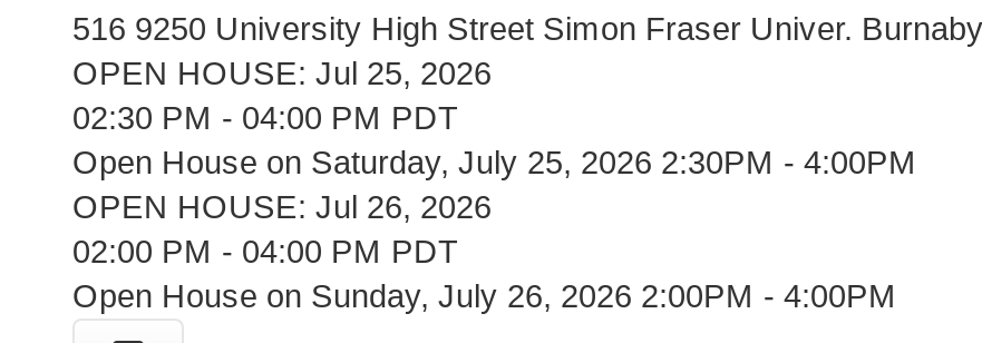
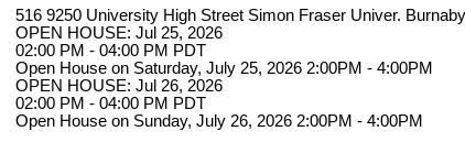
- 02:30 PM - 04:00 PM PDT
+ 02:00 PM - 04:00 PM PDT

- Open House on Saturday, July 25, 2026 2:30PM - 4:00PM
+ Open House on Saturday, July 25, 2026 2:00PM - 4:00PM
